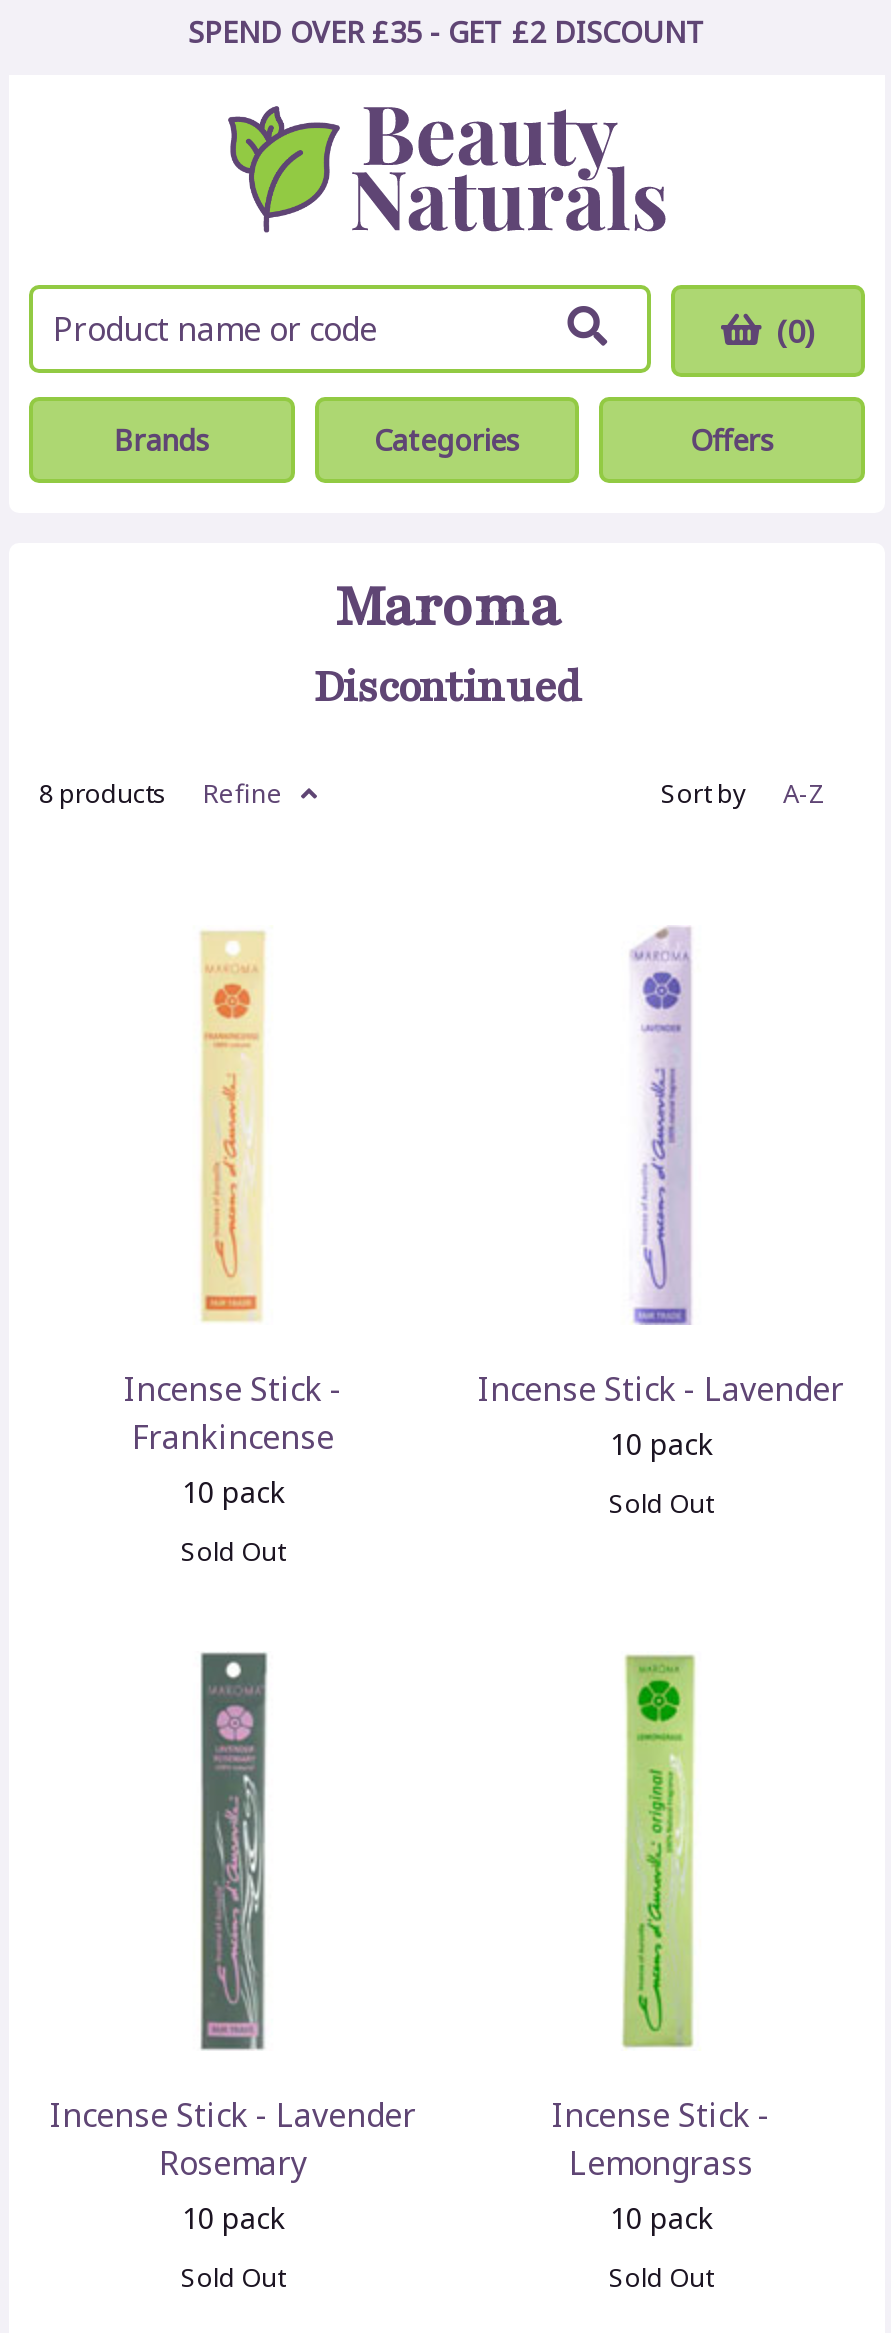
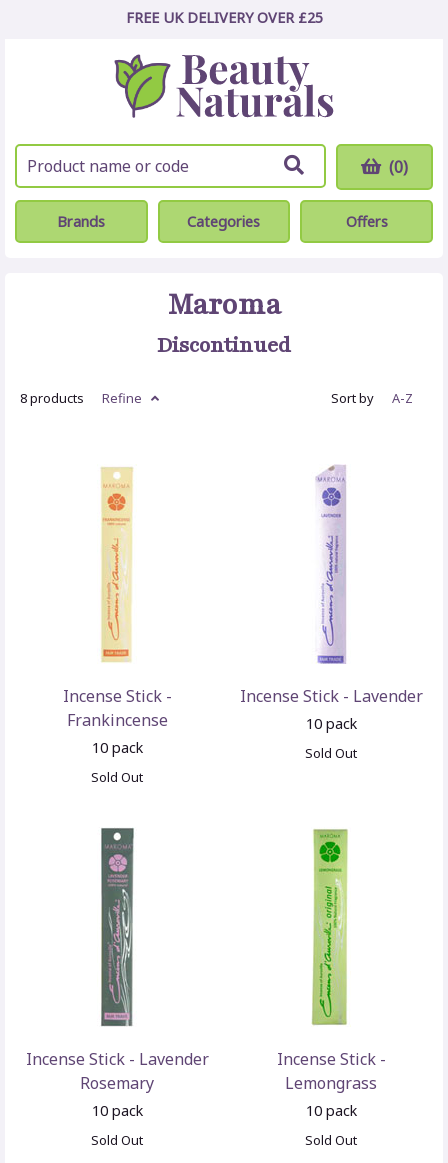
- SPEND OVER £35 - GET £2 DISCOUNT
+ FREE UK DELIVERY OVER £25
